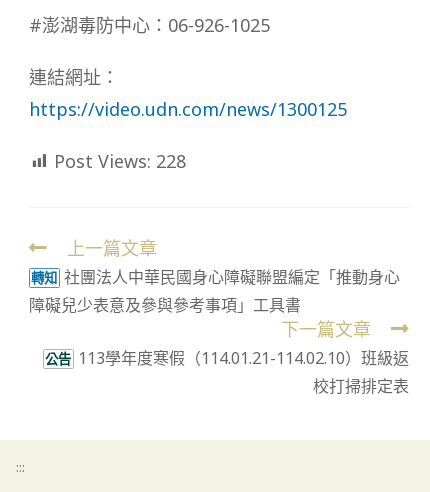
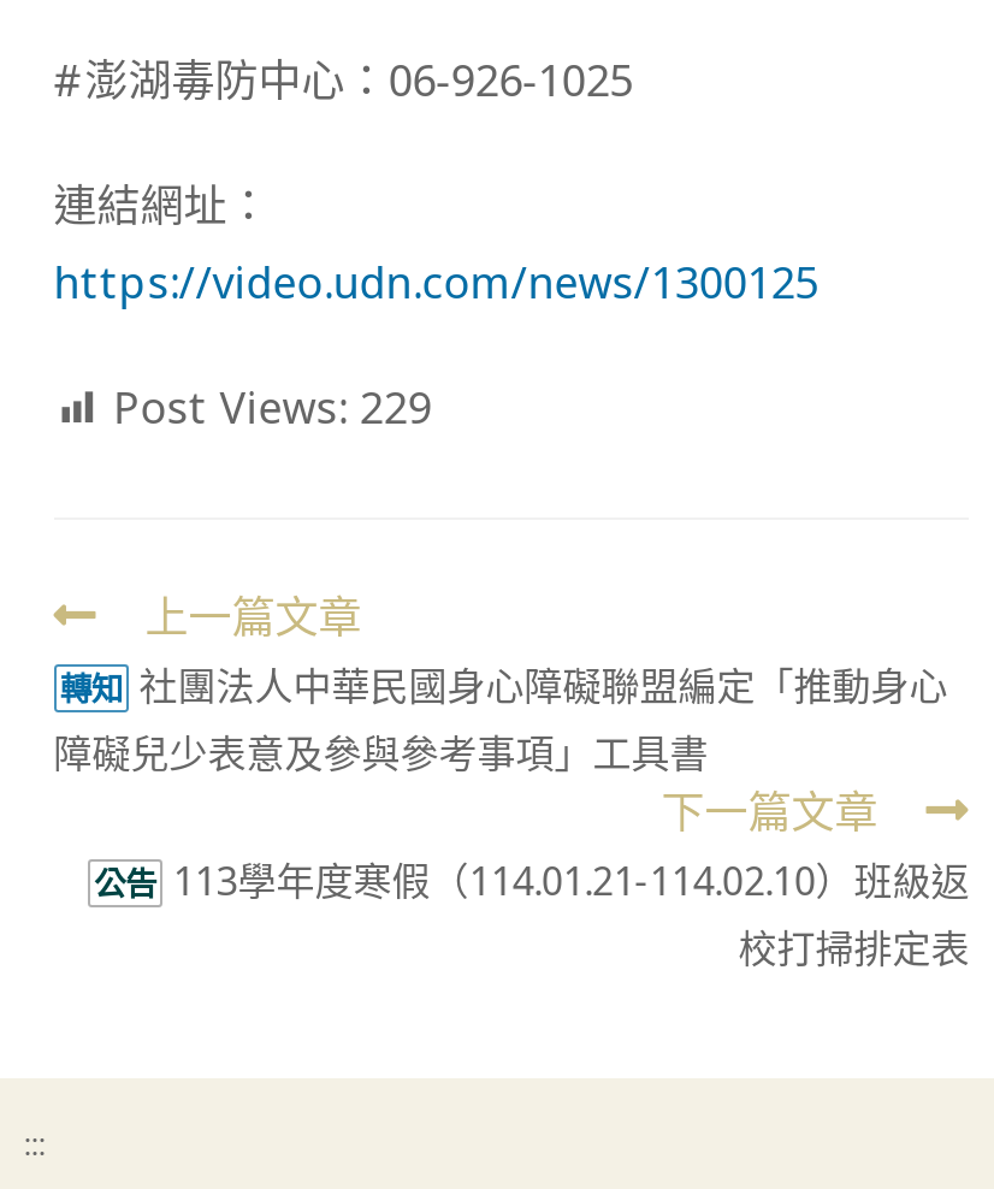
- Post Views: 228
+ Post Views: 229
